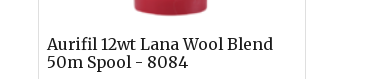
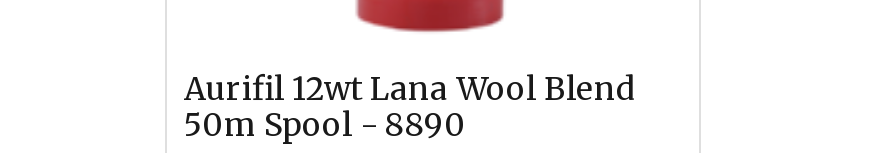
- 50m Spool - 8084
+ 50m Spool - 8890
